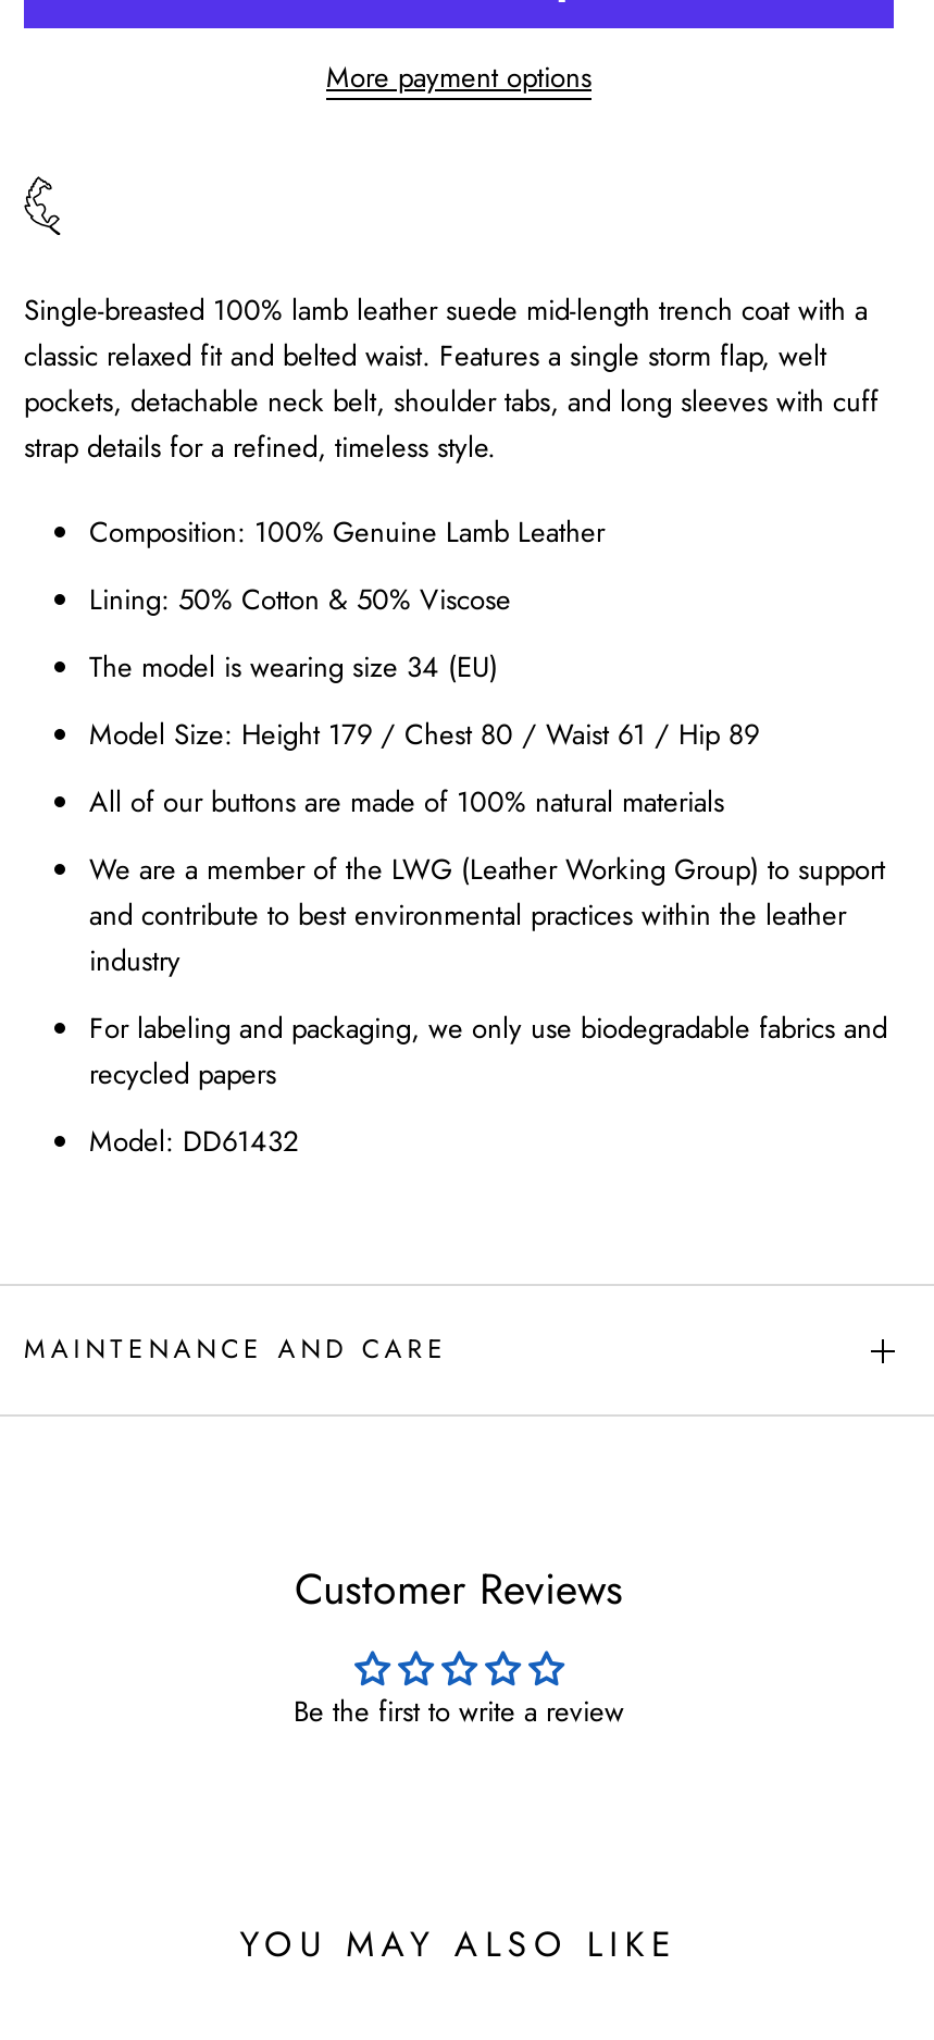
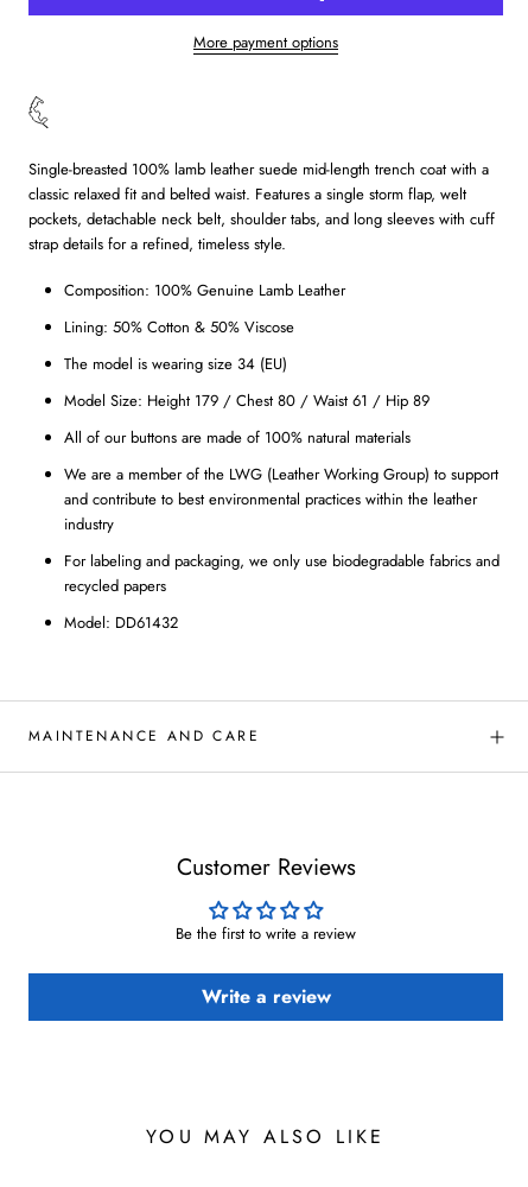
+ Write a review
